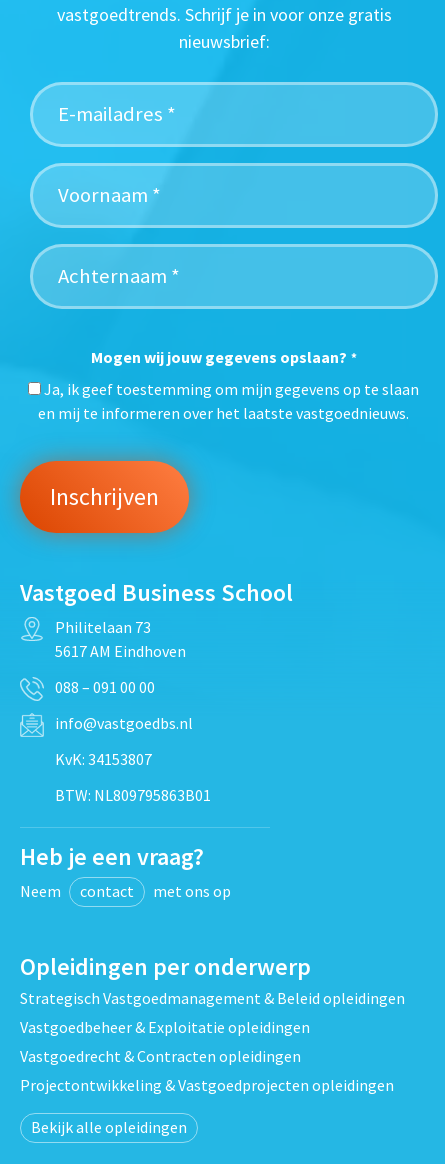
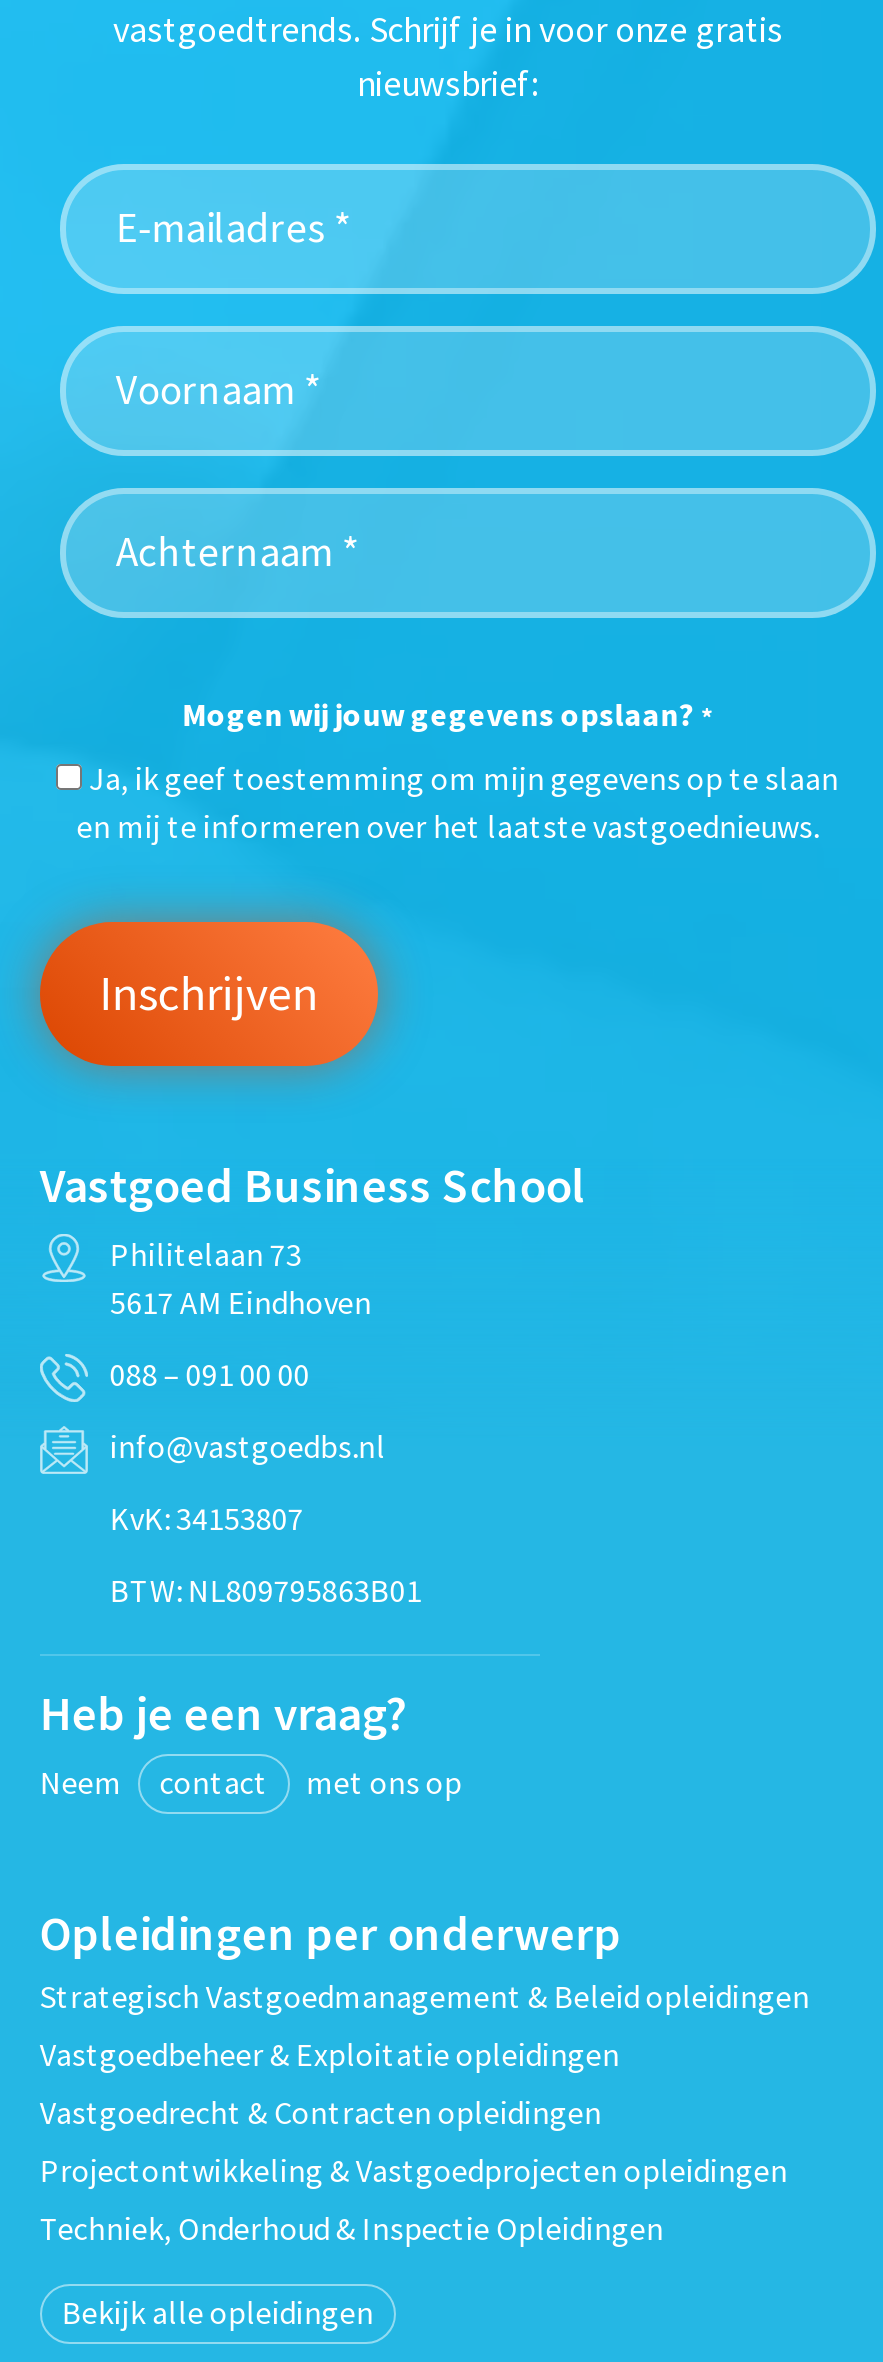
+ Techniek, Onderhoud & Inspectie Opleidingen
